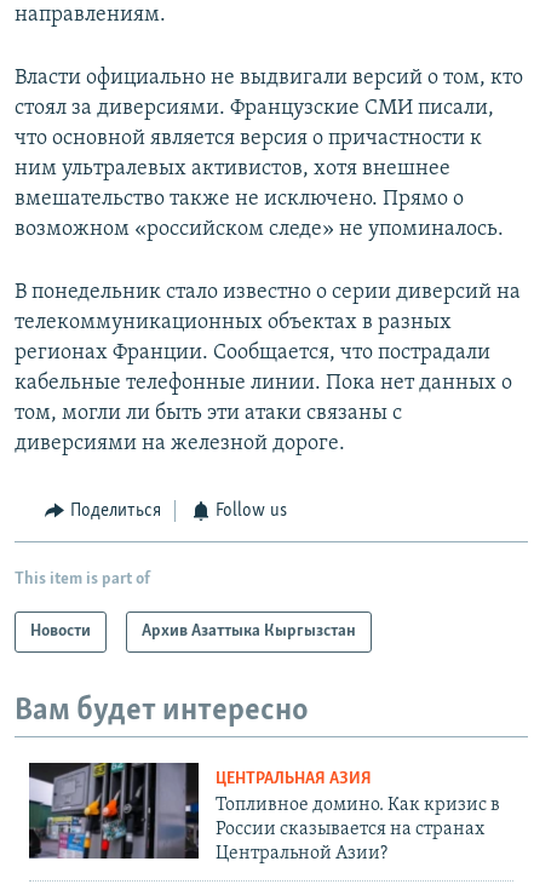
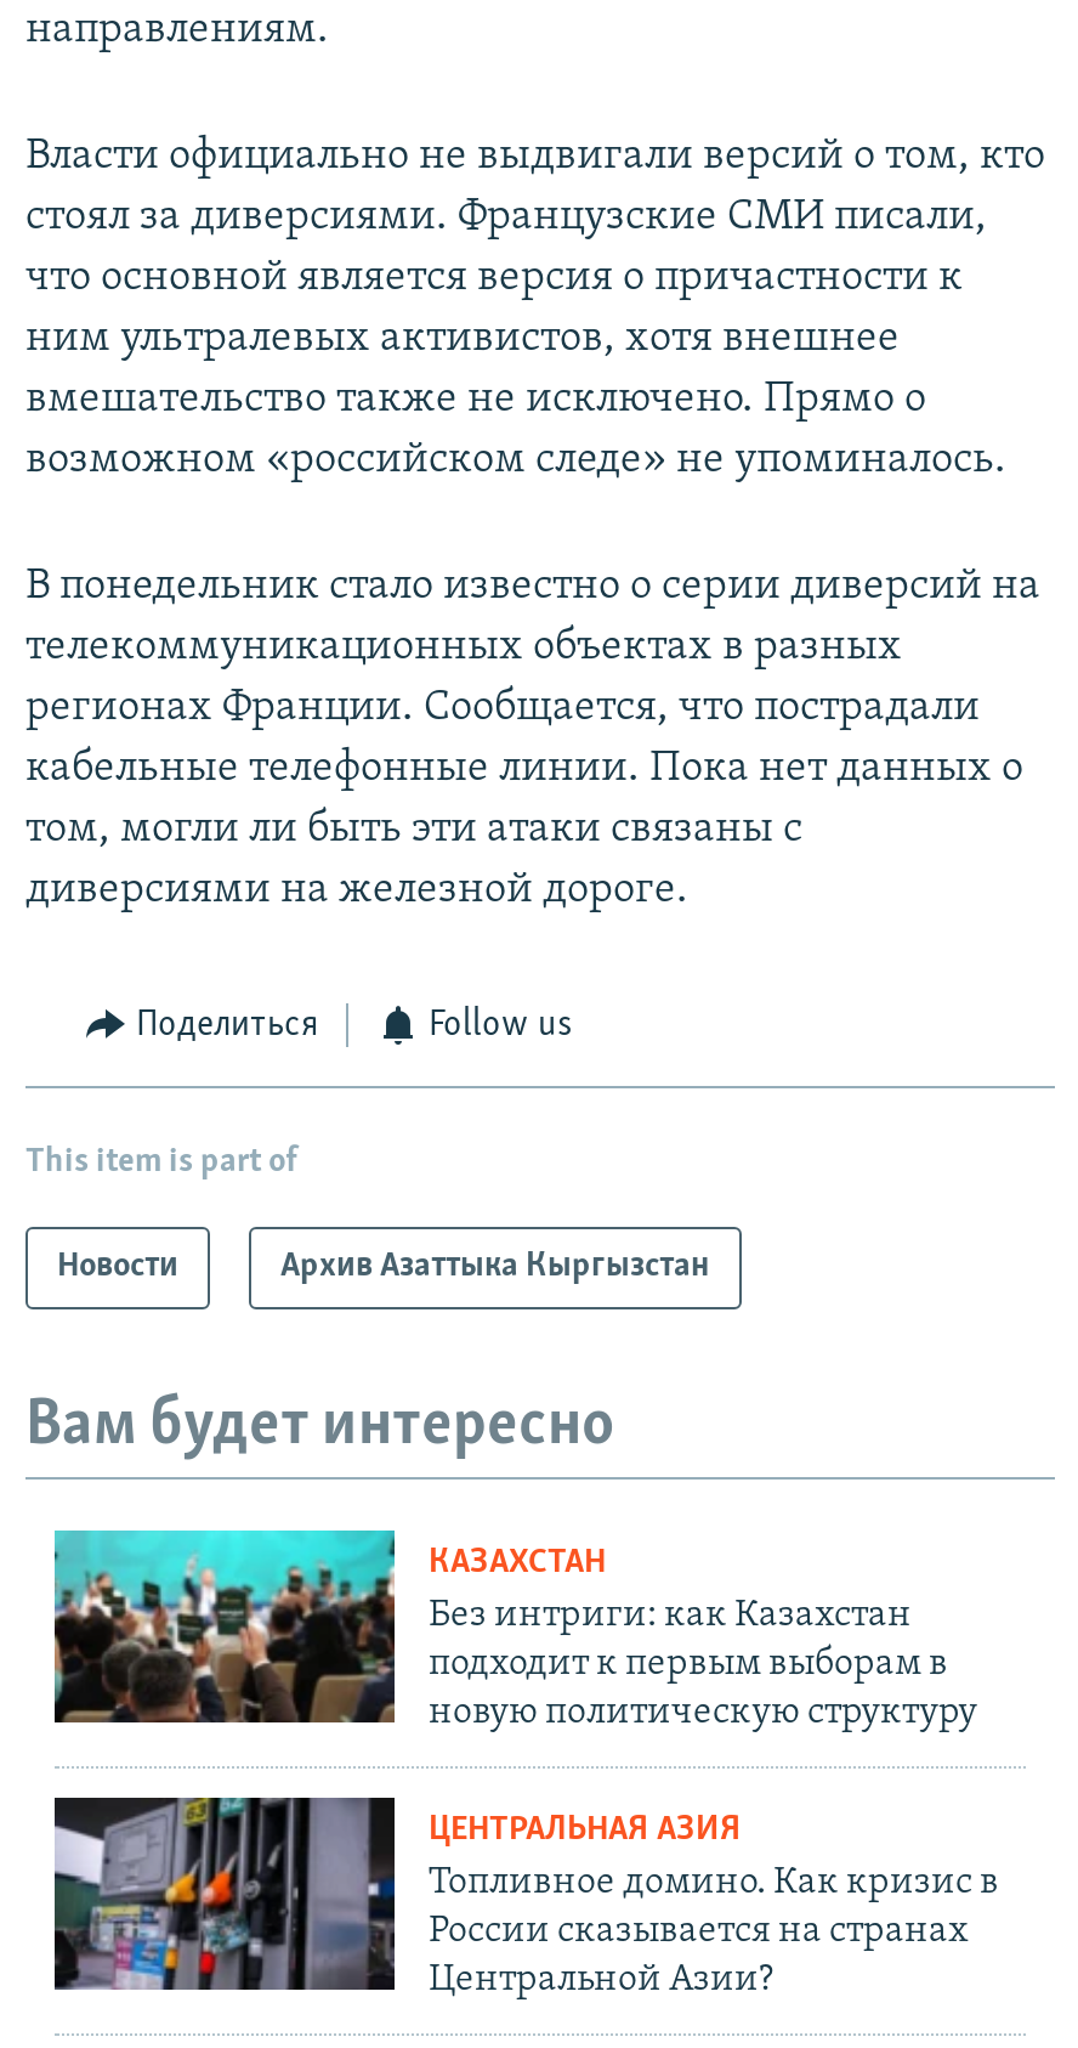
+ [image]
+ КАЗАХСТАН
+ Без интриги: как Казахстан
+ подходит к первым выборам в
+ новую политическую структуру
